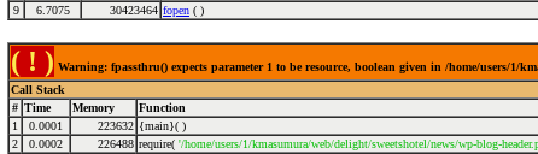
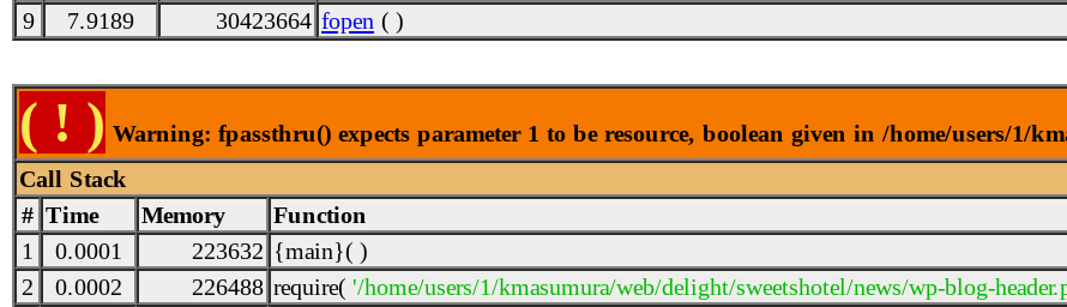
- 9 6.7075
+ 9 7.9189

- 30423464 fopen ( )
+ 30423664 fopen ( )
